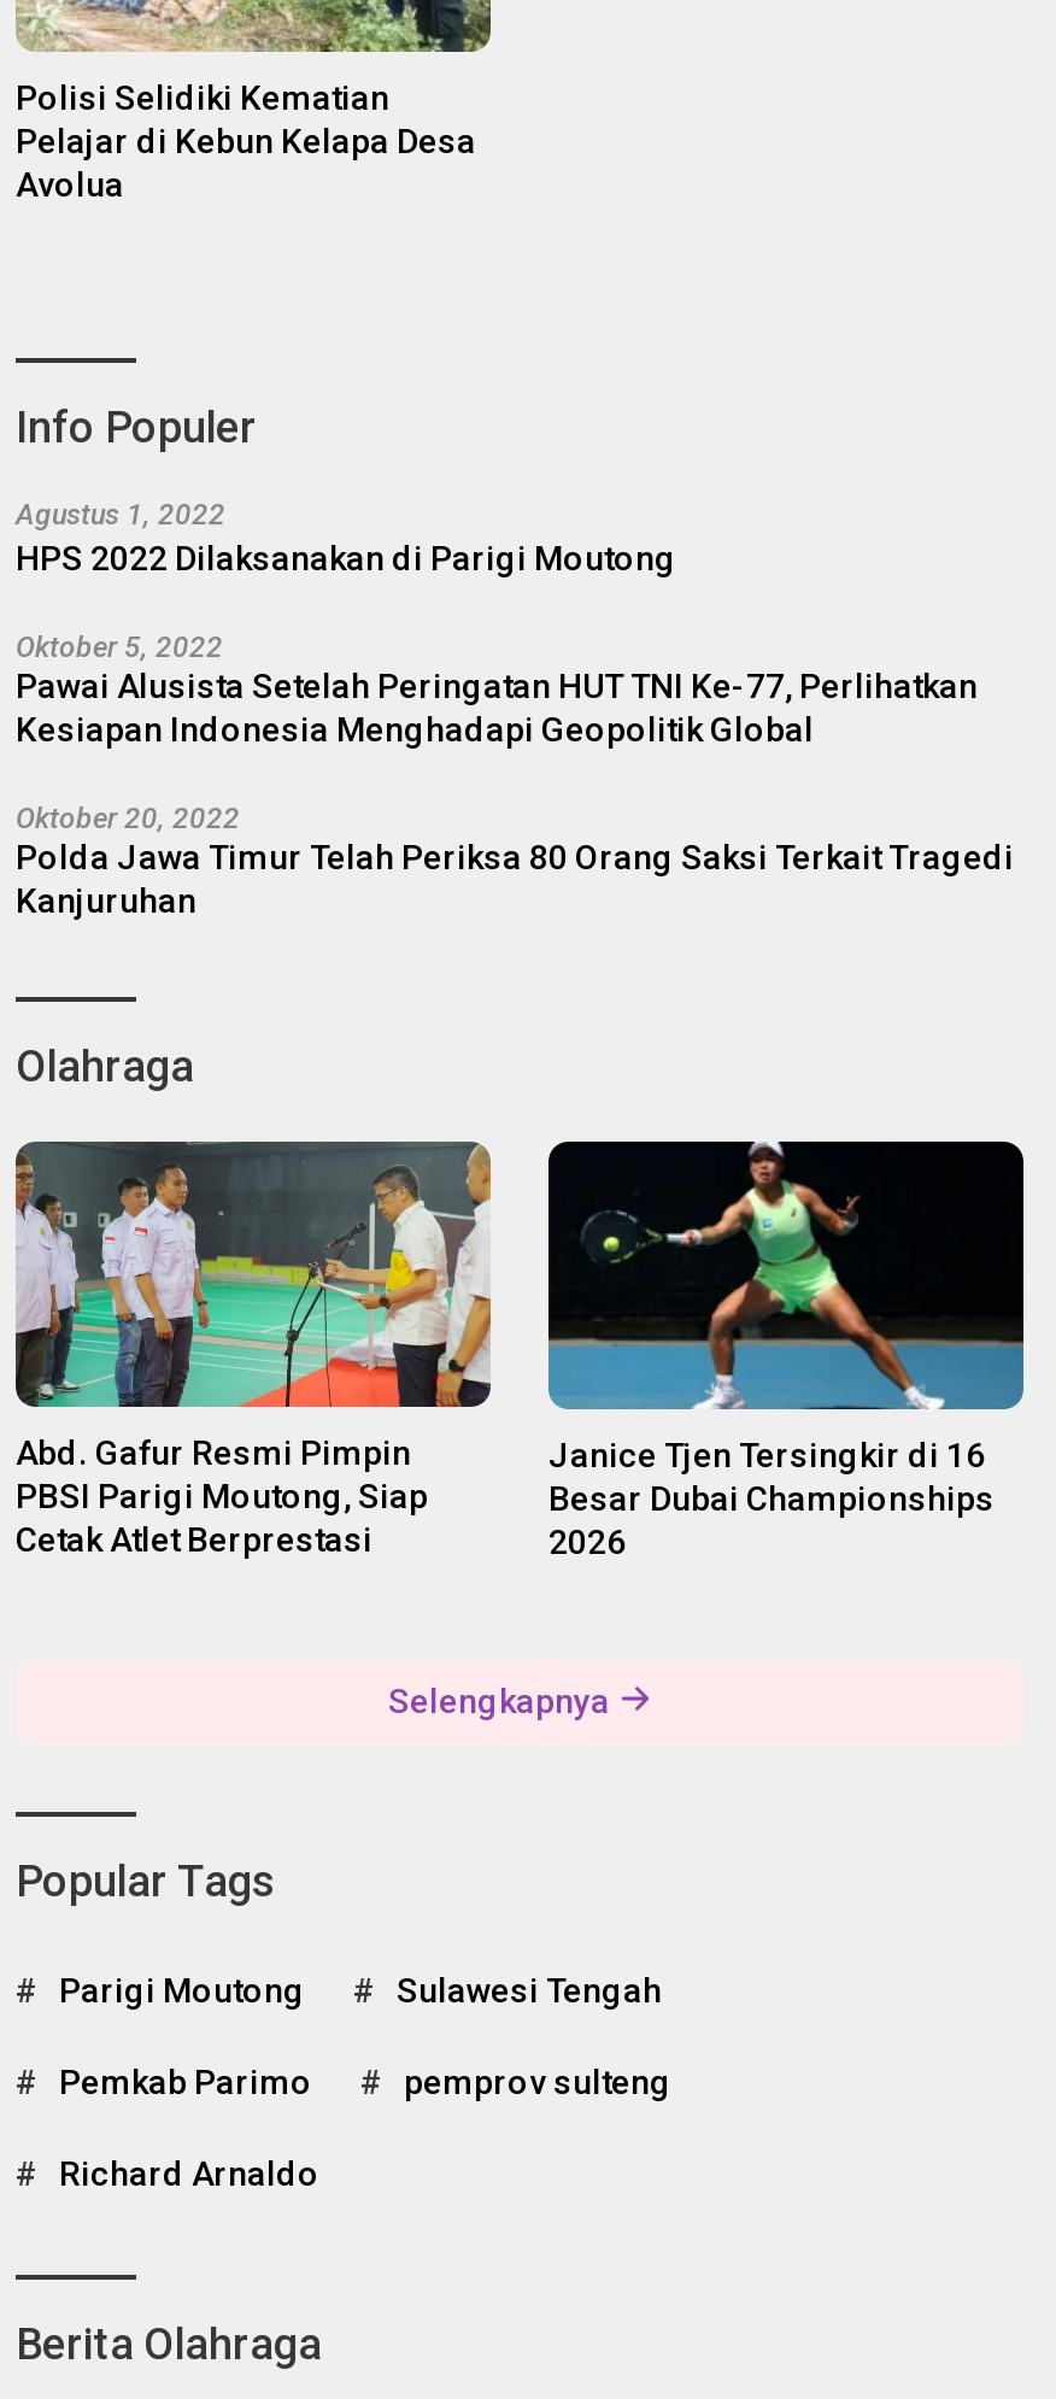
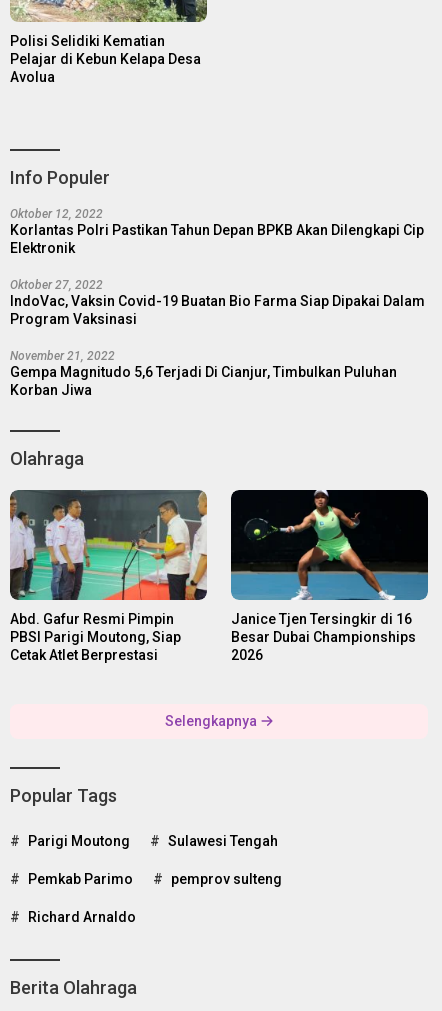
- Agustus 1, 2022
- HPS 2022 Dilaksanakan di Parigi Moutong
+ Oktober 12, 2022
+ Korlantas Polri Pastikan Tahun Depan BPKB Akan Dilengkapi Cip
+ Elektronik

- Oktober 5, 2022
- Pawai Alusista Setelah Peringatan HUT TNI Ke-77, Perlihatkan
- Kesiapan Indonesia Menghadapi Geopolitik Global
+ Oktober 27, 2022
+ IndoVac, Vaksin Covid-19 Buatan Bio Farma Siap Dipakai Dalam
+ Program Vaksinasi

- Oktober 20, 2022
- Polda Jawa Timur Telah Periksa 80 Orang Saksi Terkait Tragedi
- Kanjuruhan
+ November 21, 2022
+ Gempa Magnitudo 5,6 Terjadi Di Cianjur, Timbulkan Puluhan
+ Korban Jiwa
